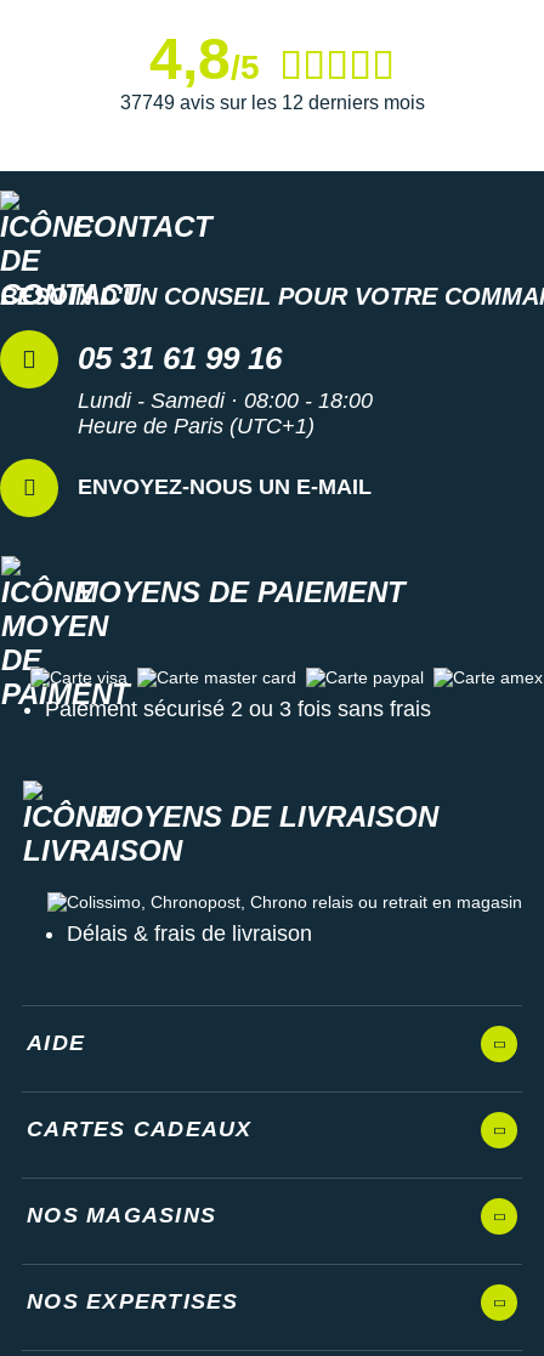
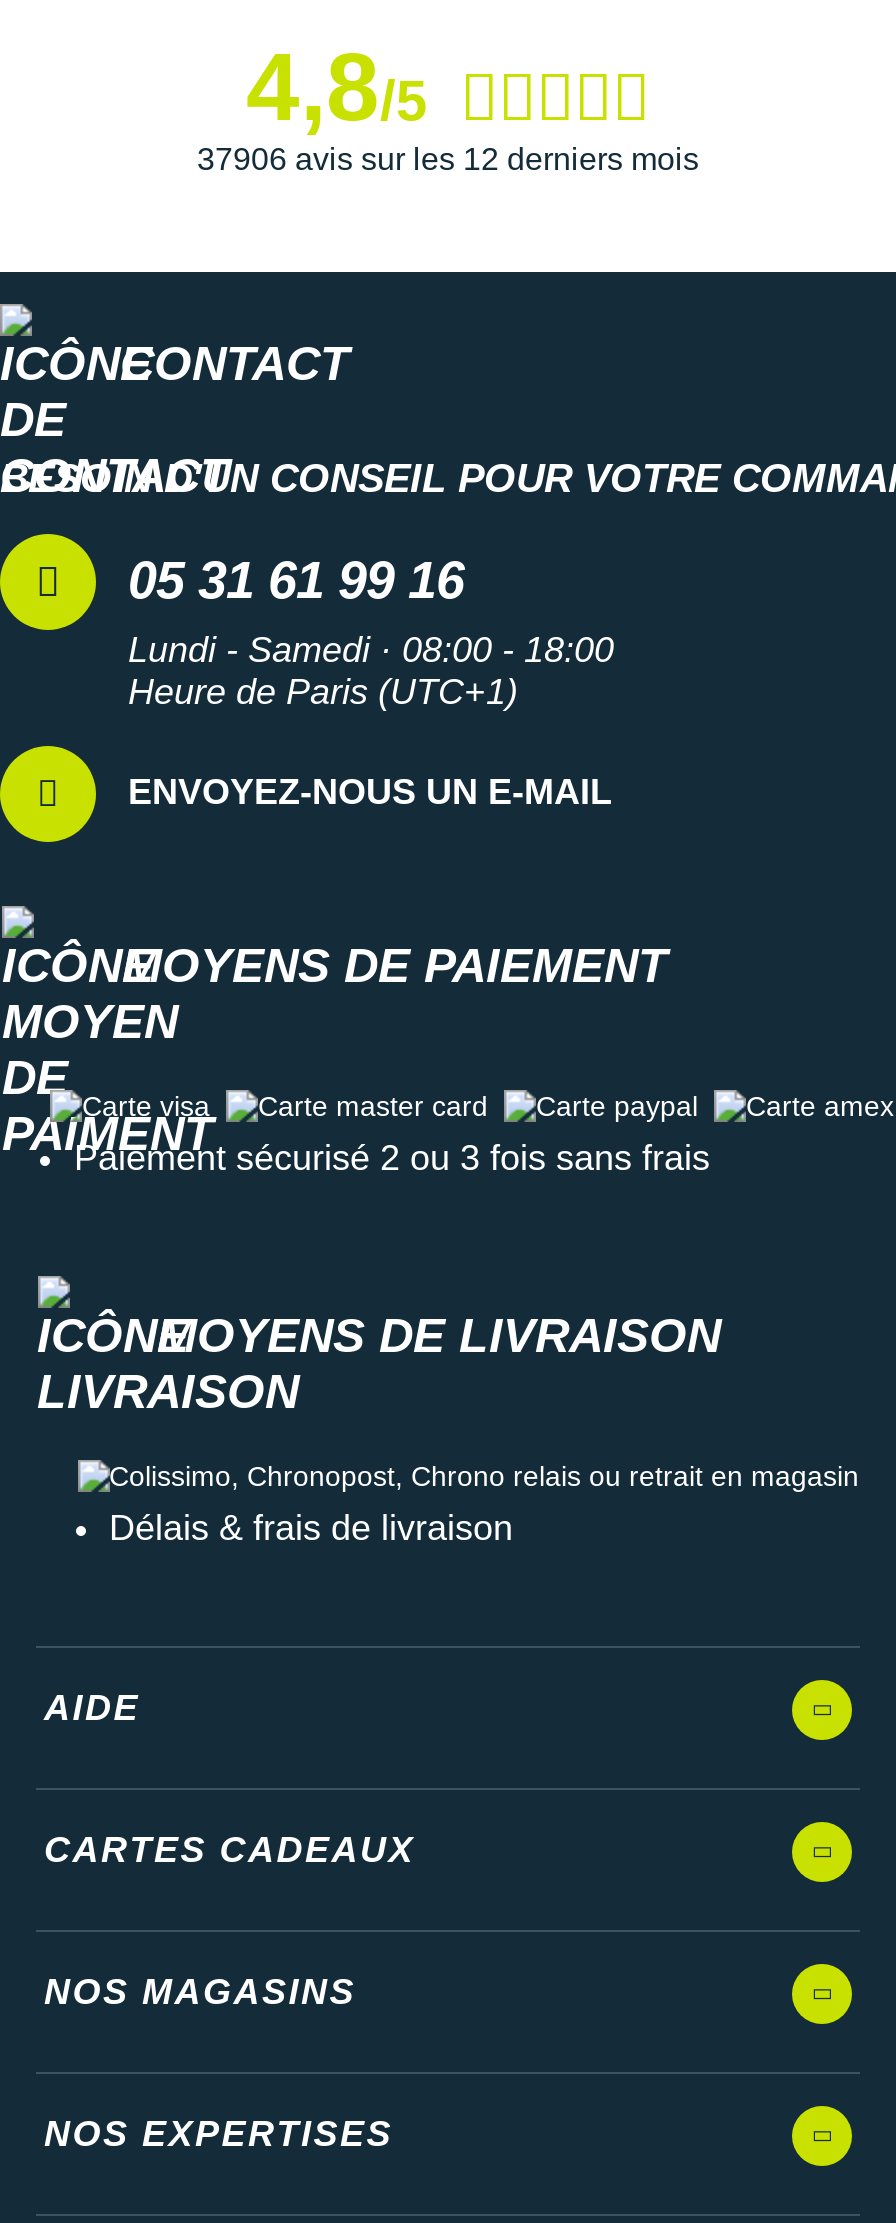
- 37749 avis sur les 12 derniers mois
+ 37906 avis sur les 12 derniers mois
